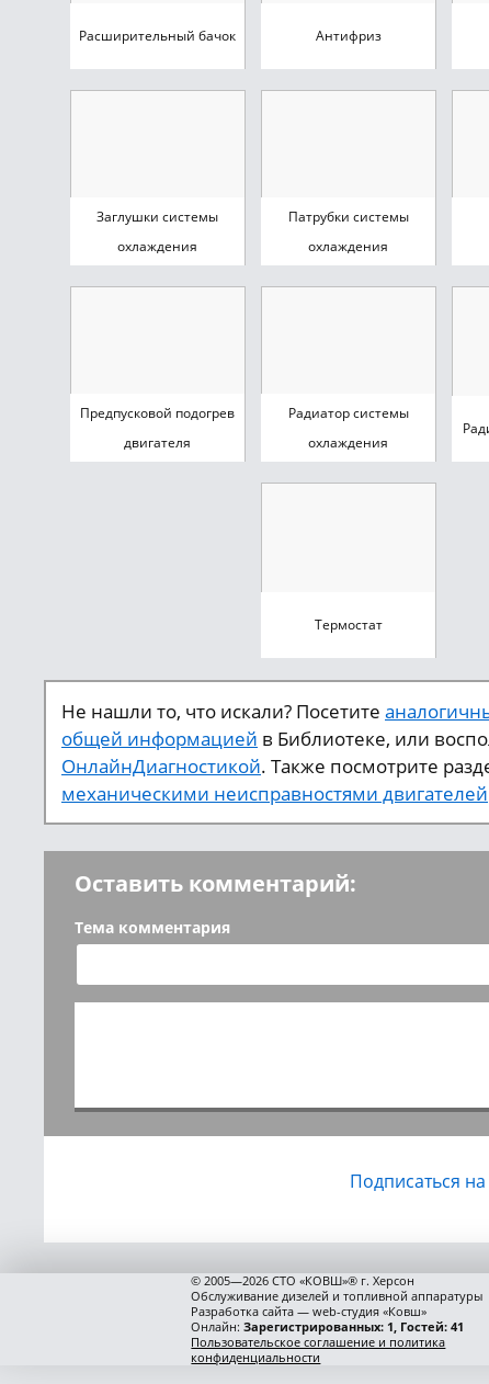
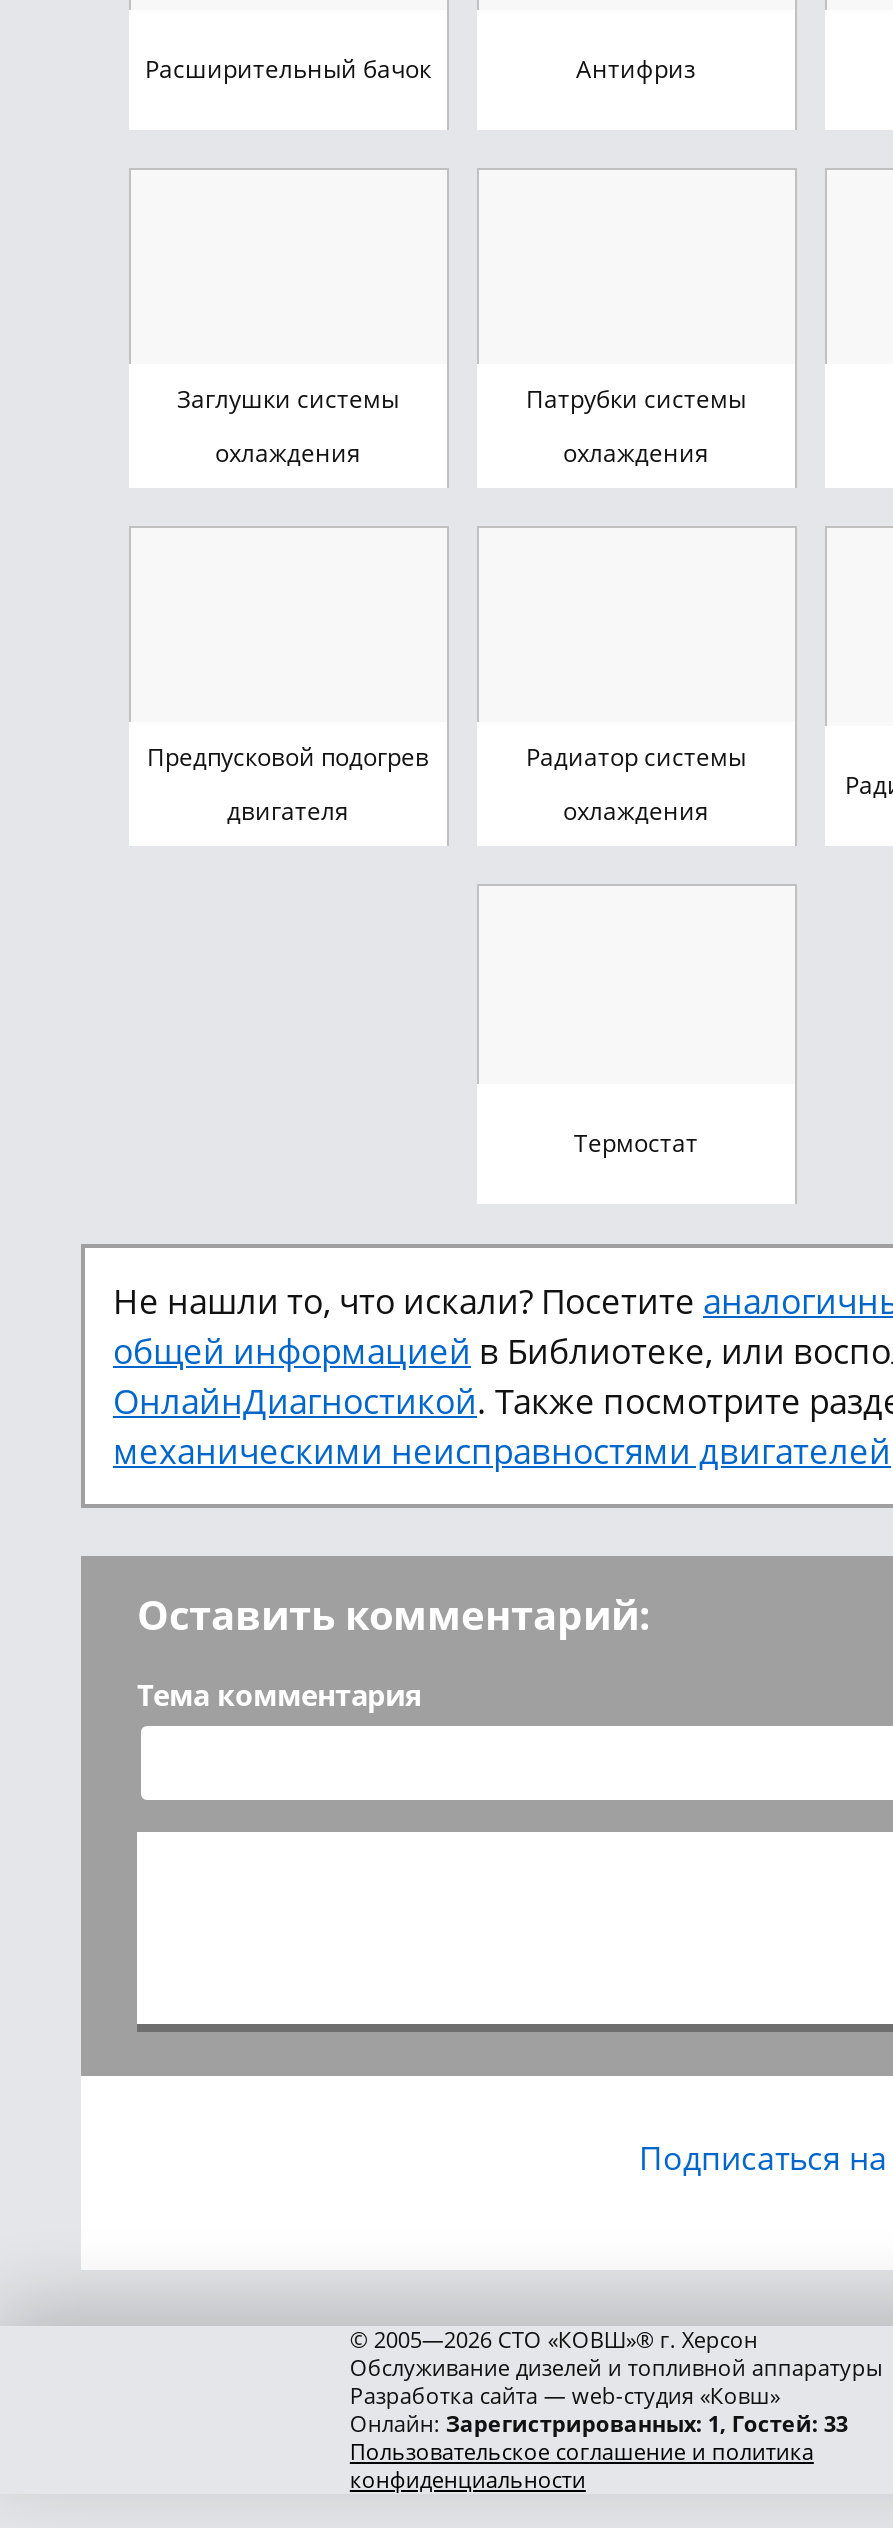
- Онлайн: Зарегистрированных: 1, Гостей: 41
+ Онлайн: Зарегистрированных: 1, Гостей: 33
